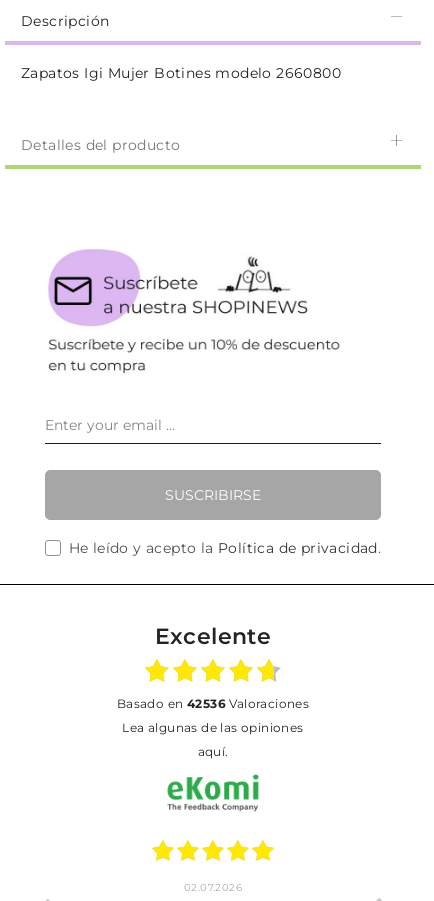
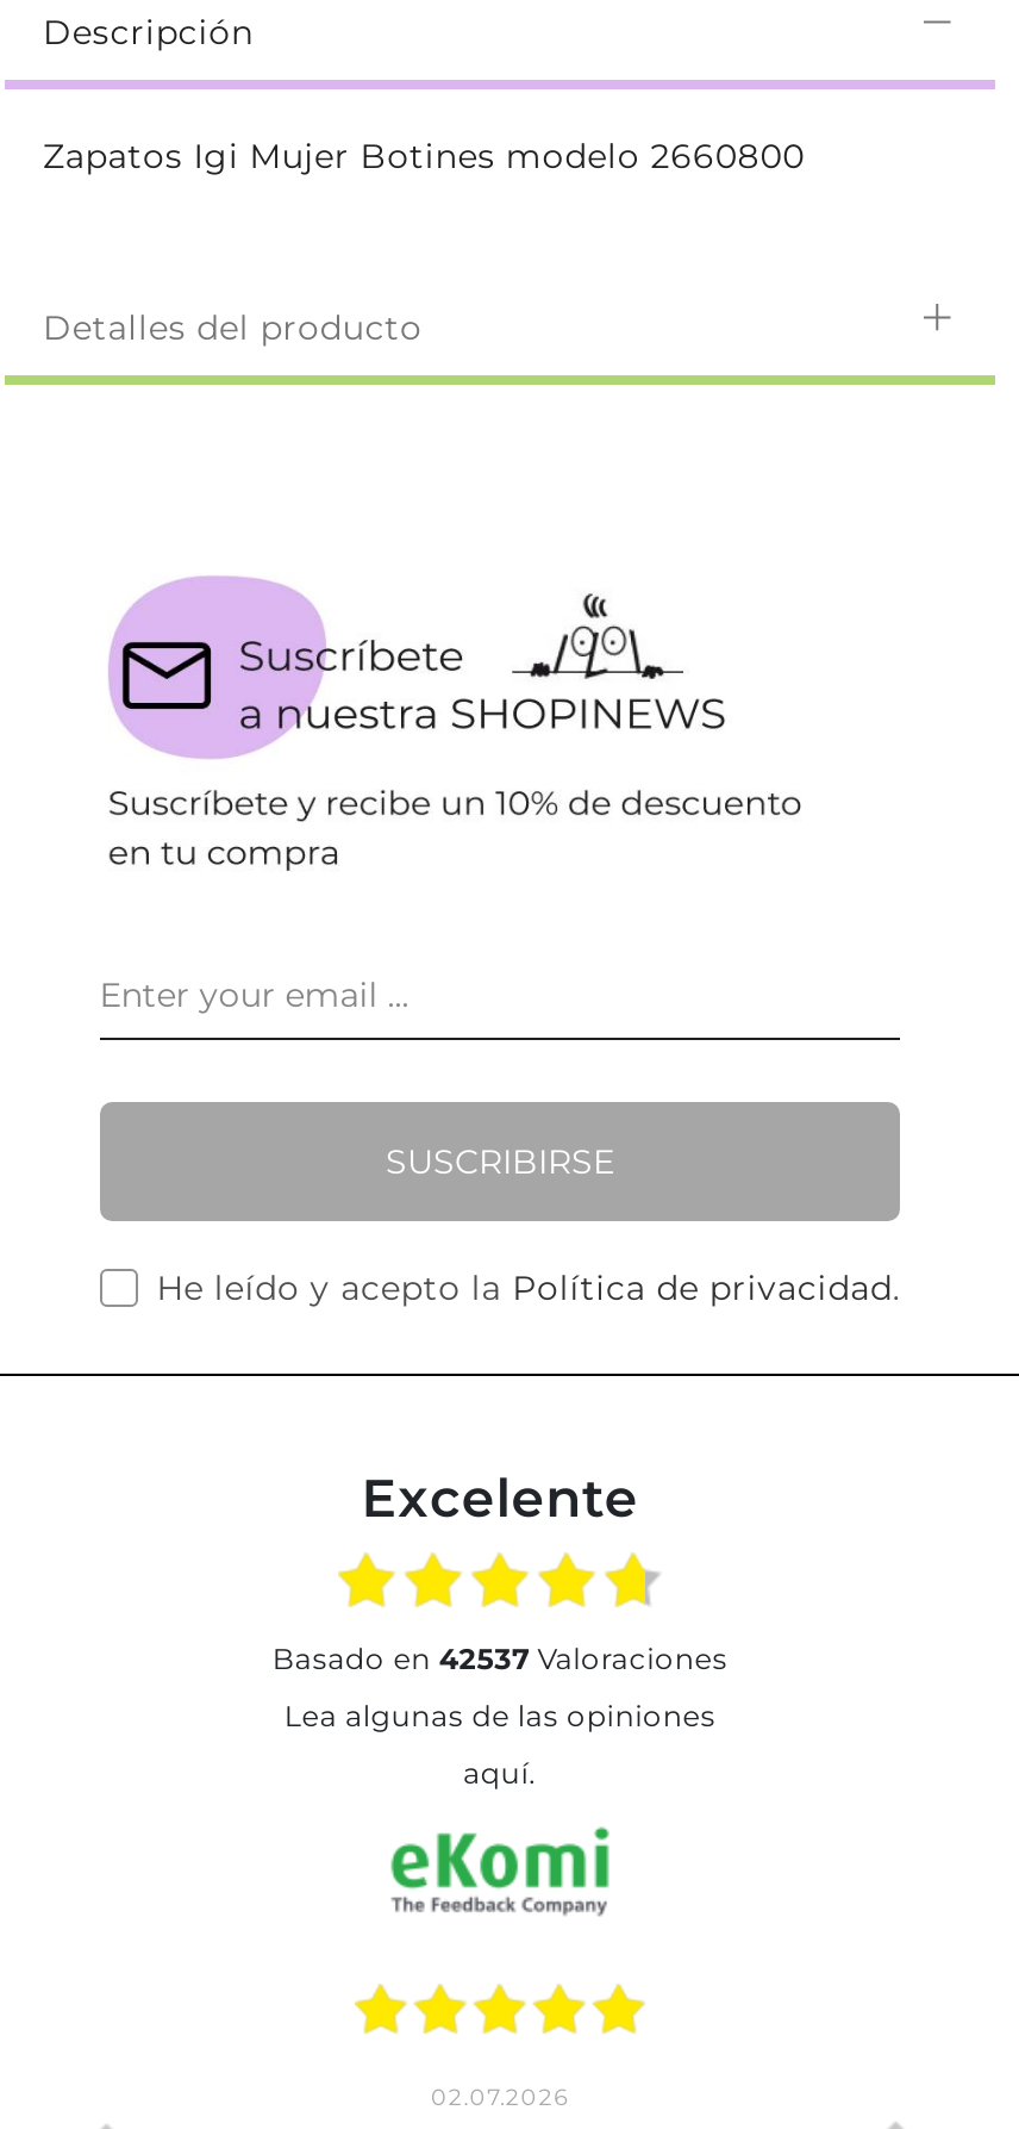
- basado en 42536 Valoraciones
+ basado en 42537 Valoraciones
